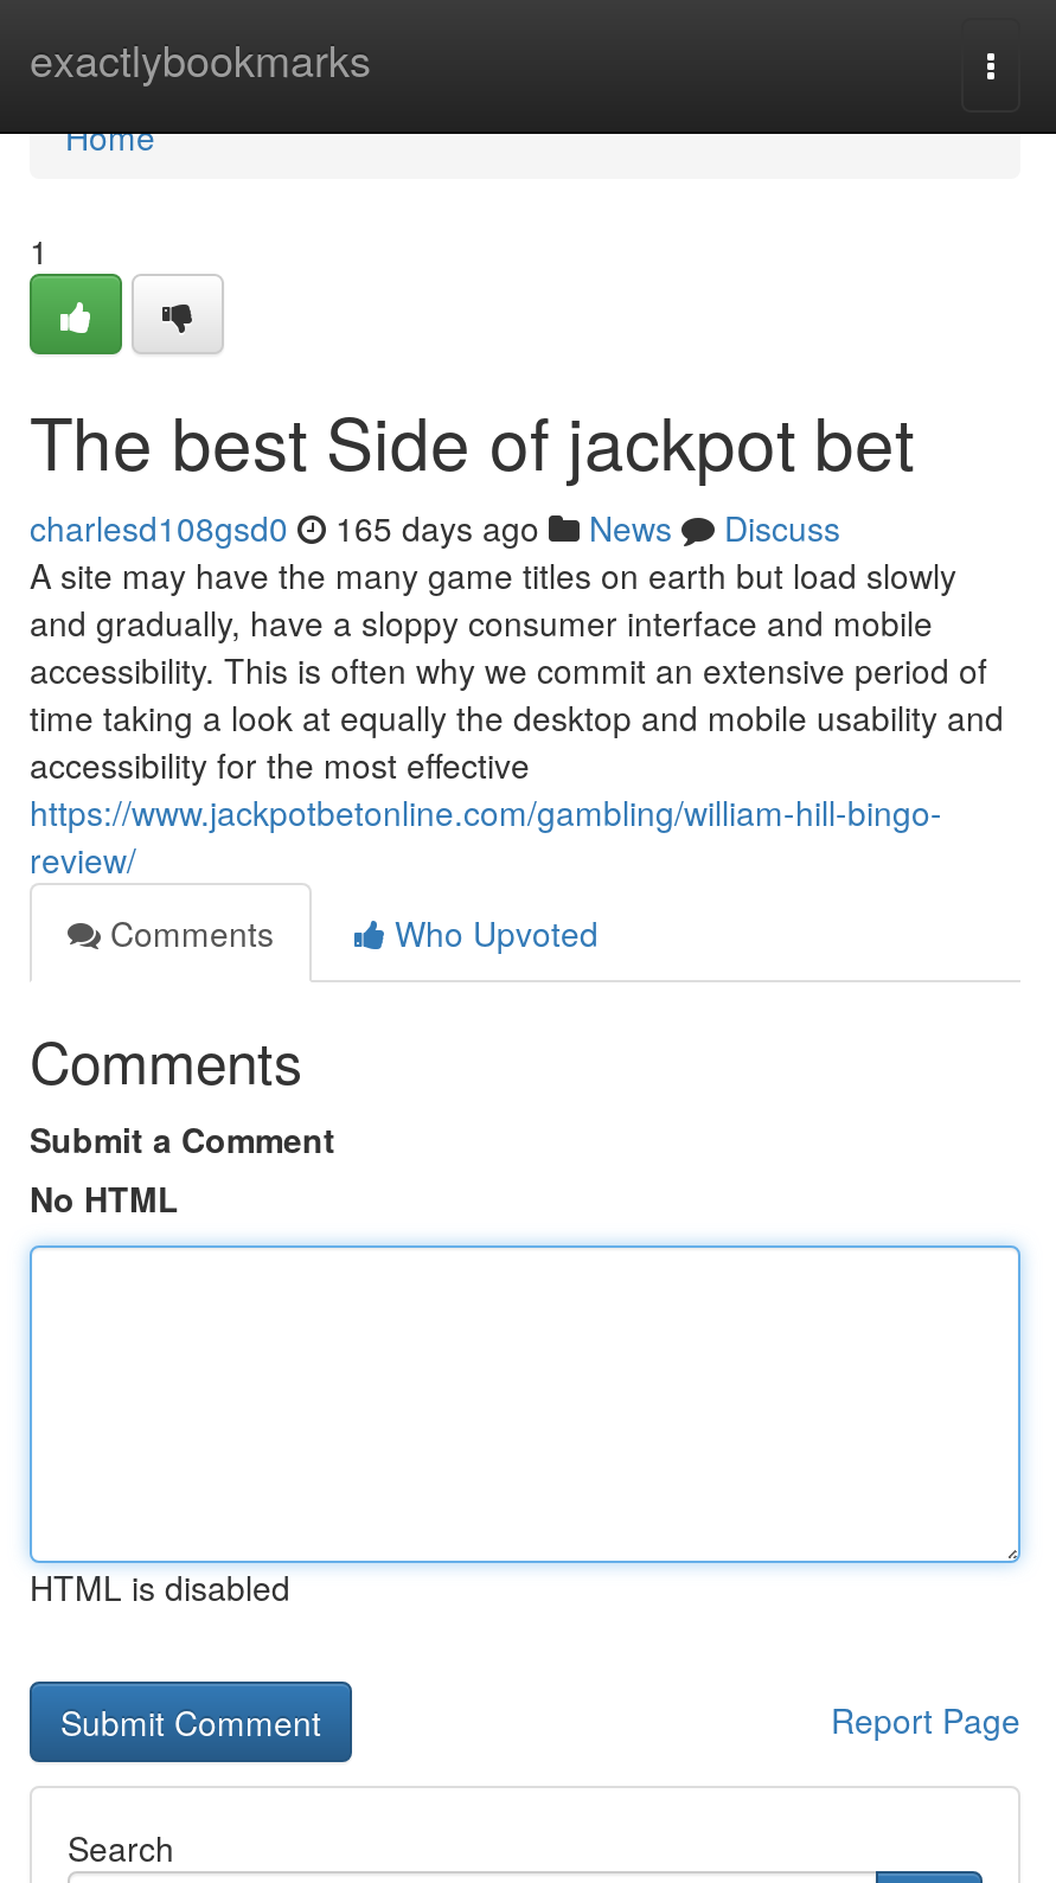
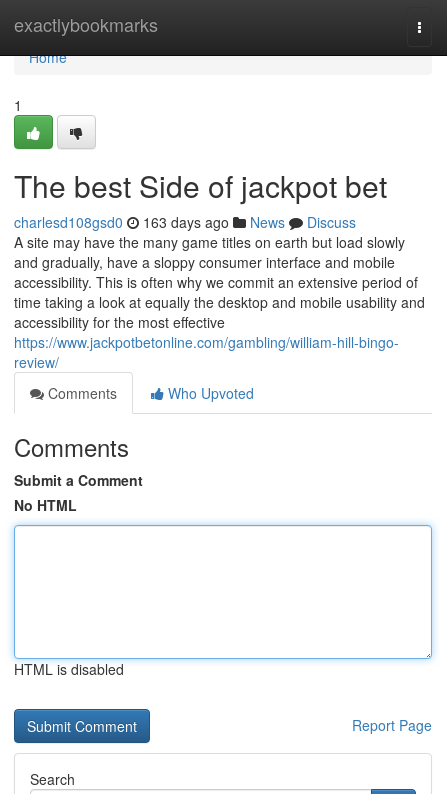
- charlesd108gsd0 165 days ago News Discuss
+ charlesd108gsd0 163 days ago News Discuss
